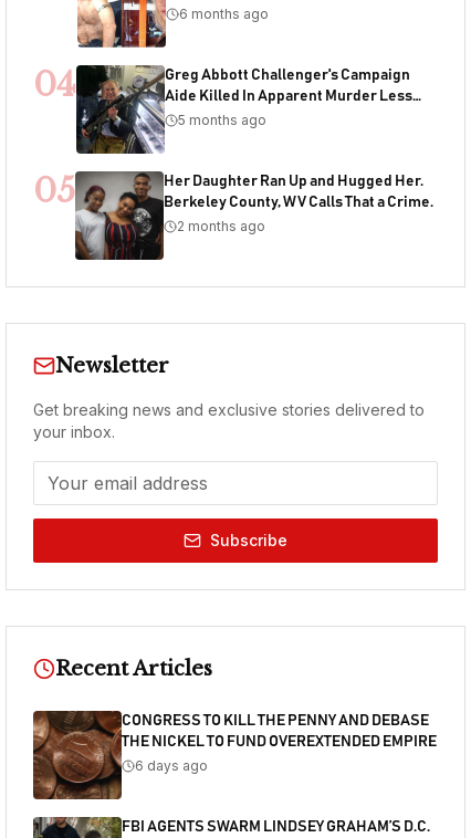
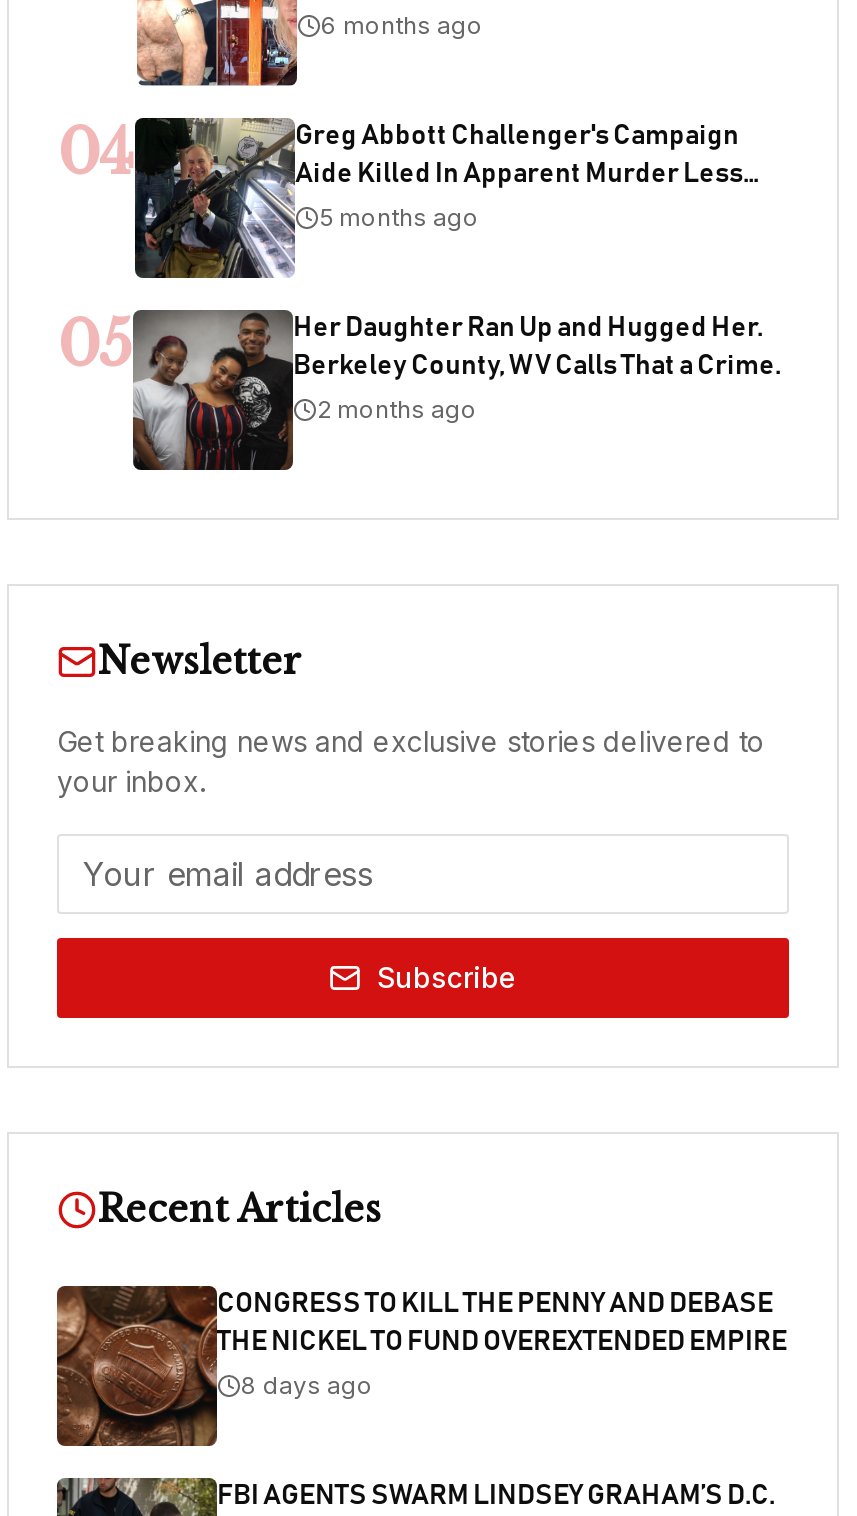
- 6 days ago
+ 8 days ago
